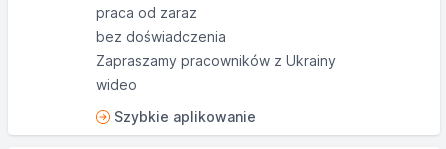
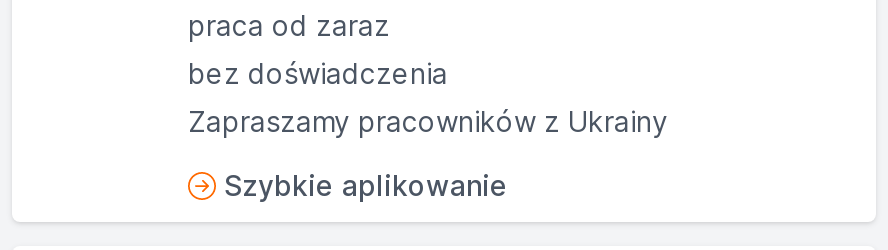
- wideo
